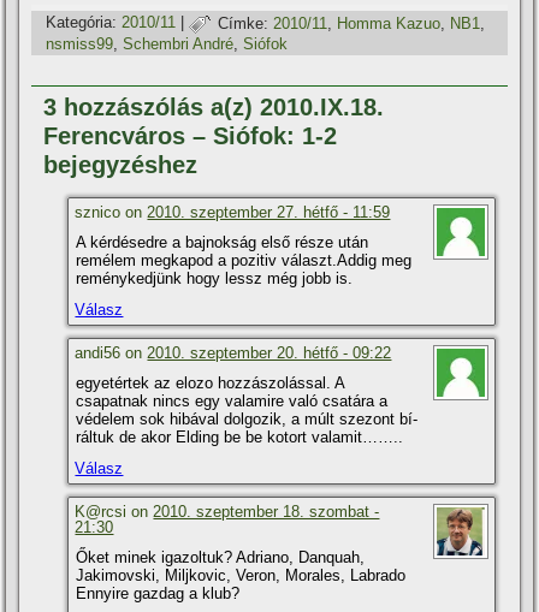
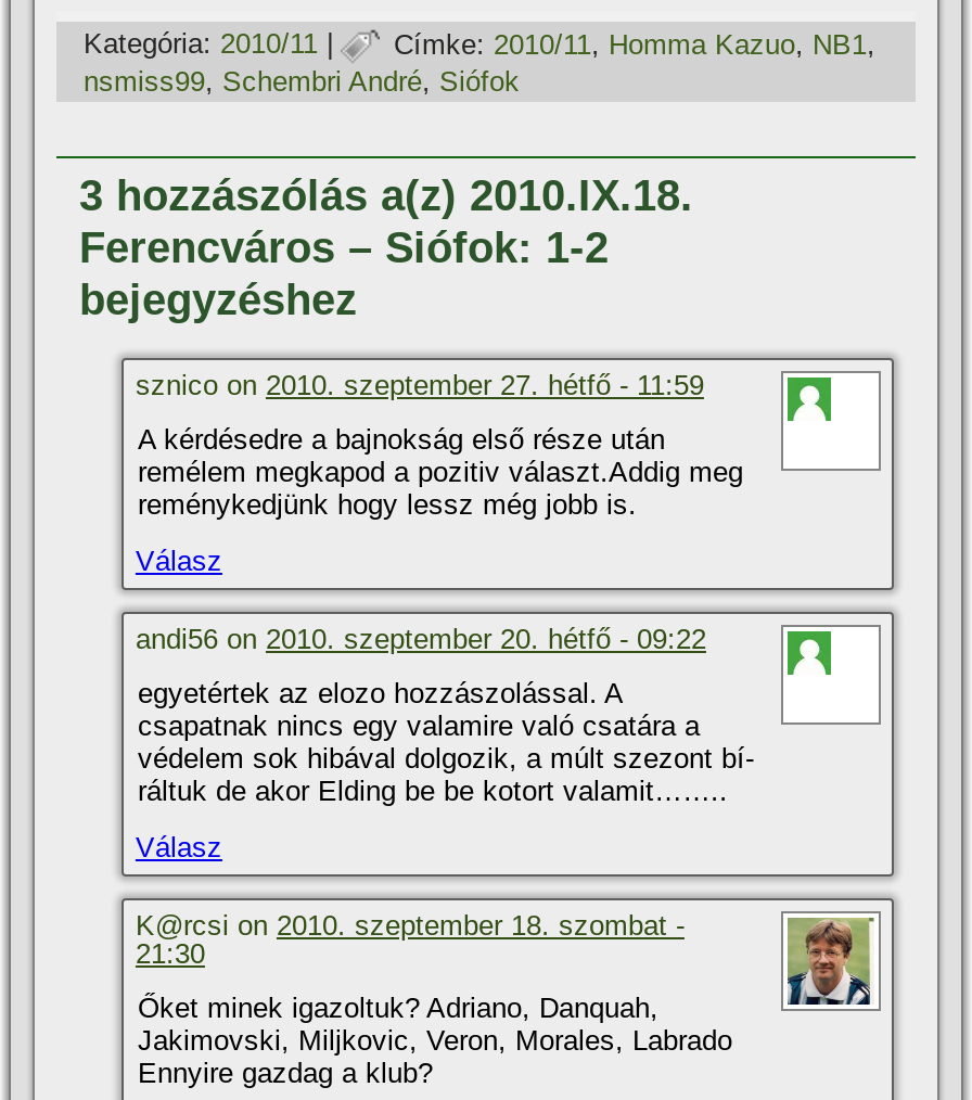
- [image]
+ [image]

- [image]
+ [image]
